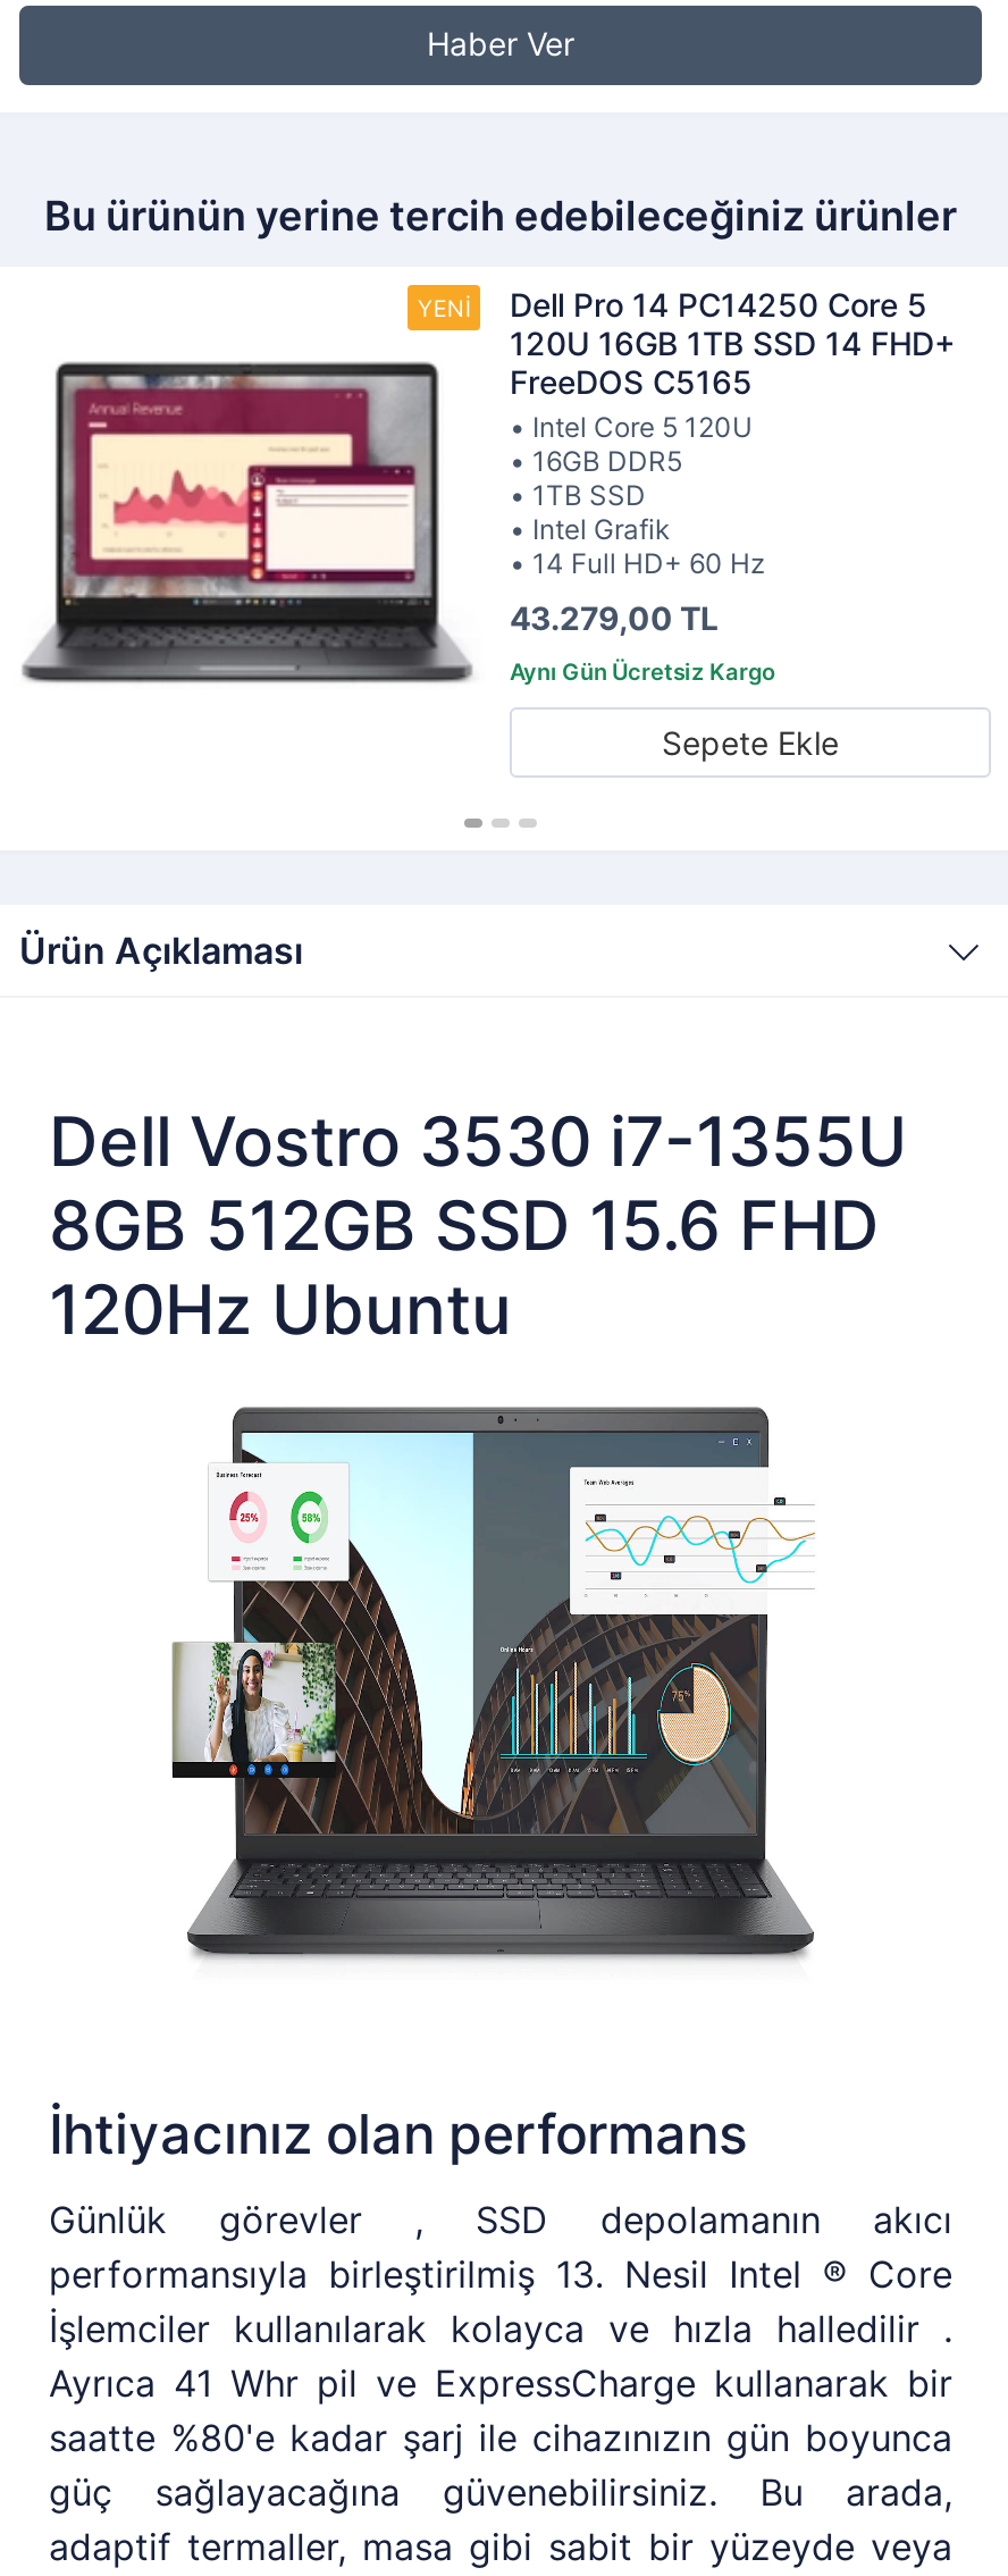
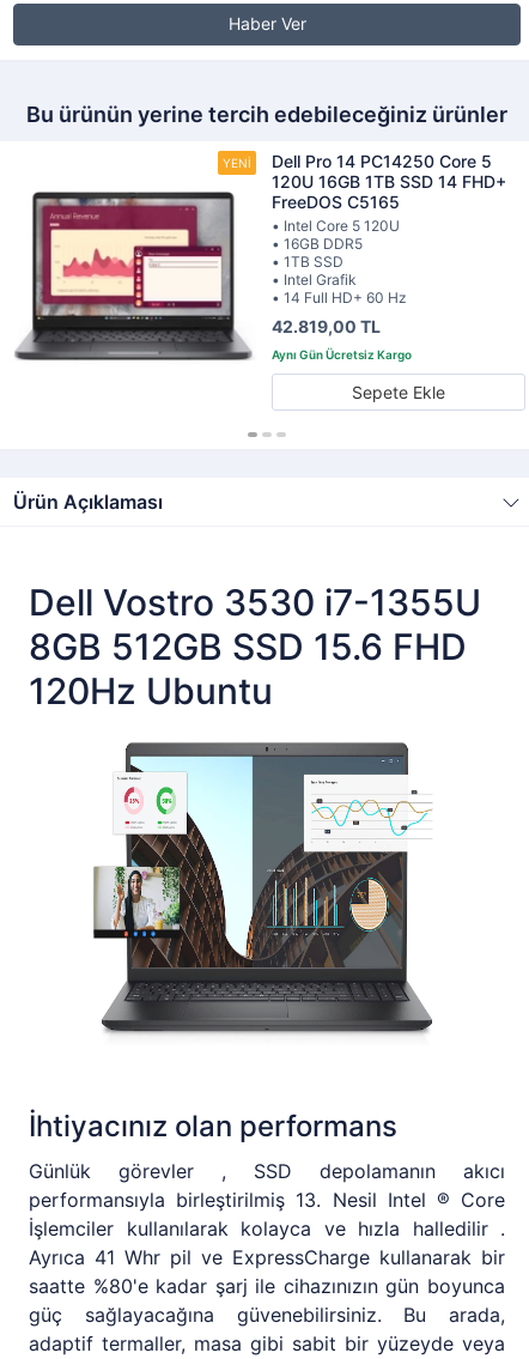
- 43.279,00 TL
+ 42.819,00 TL
